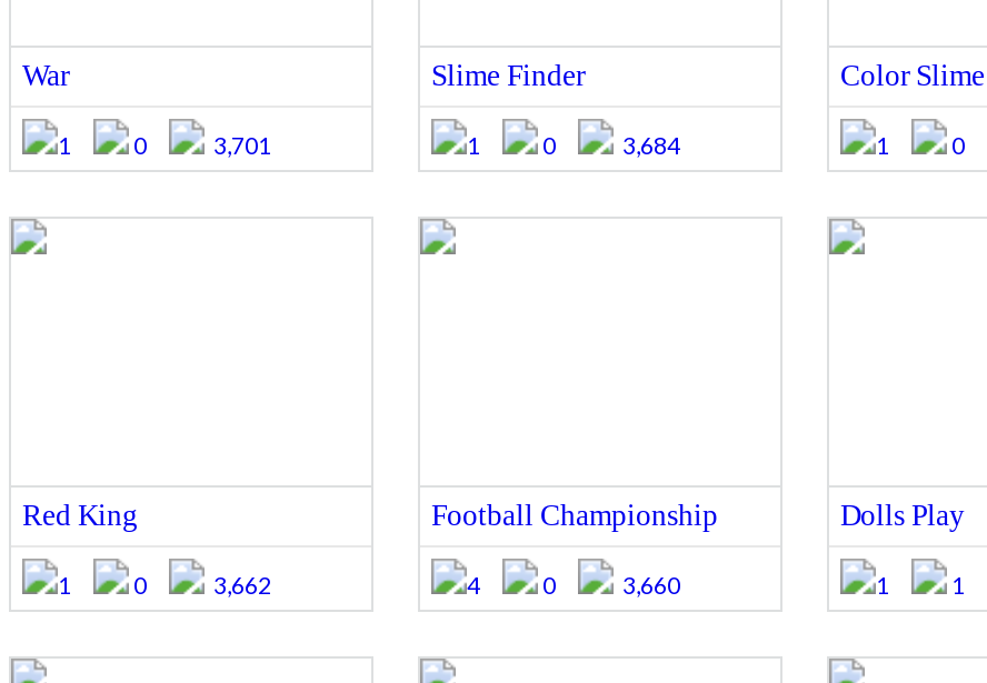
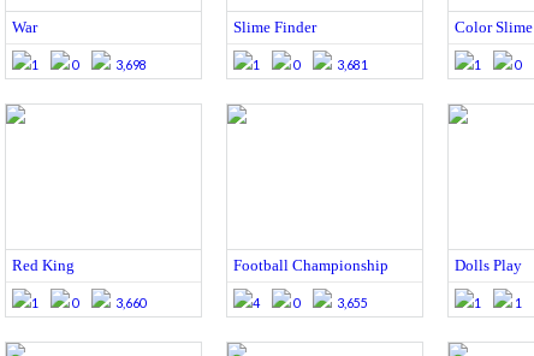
- 3,701
+ 3,698

- 3,684
+ 3,681

- 3,662
+ 3,660

- 3,660
+ 3,655
